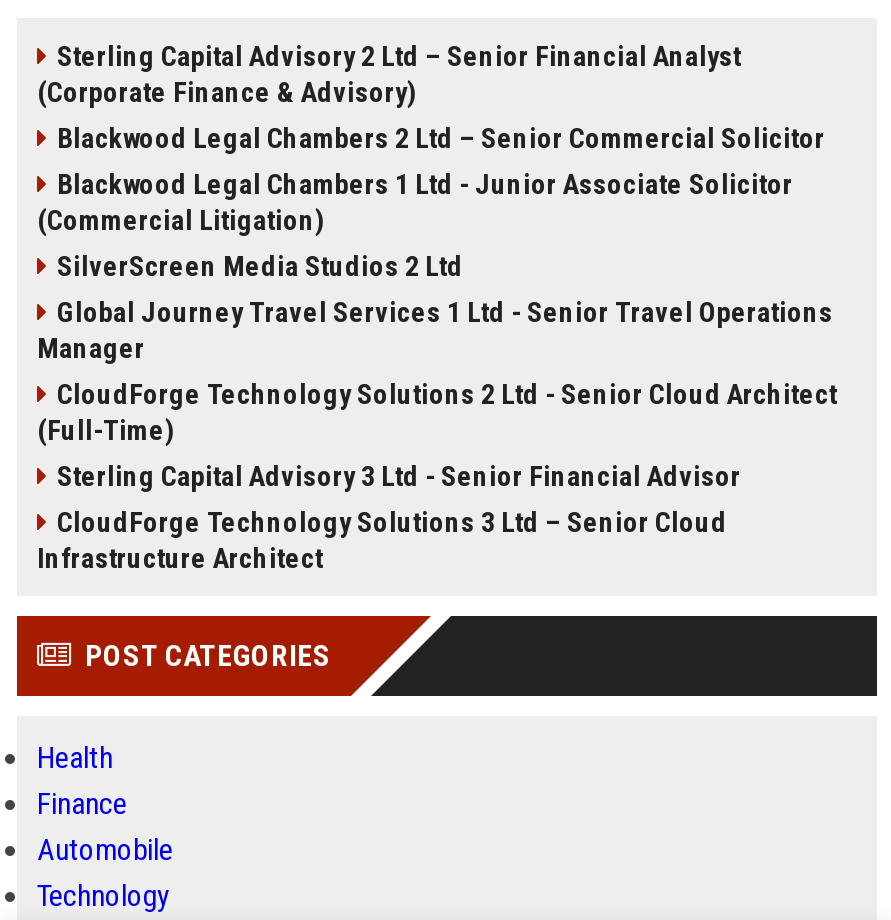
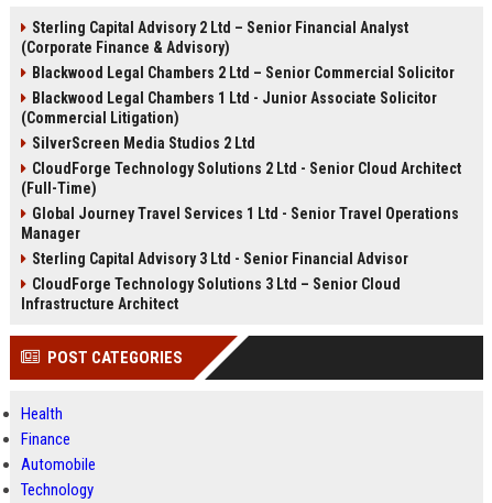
moved down: Global Journey Travel Services 1 Ltd - Senior Travel Operations | Manager

moved up: CloudForge Technology Solutions 2 Ltd - Senior Cloud Architect | (Full-Time)
